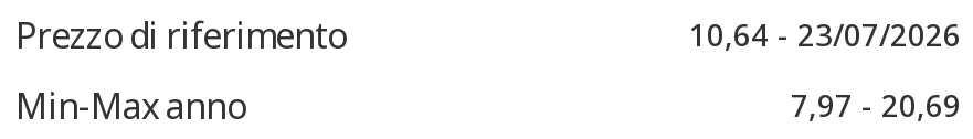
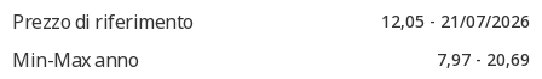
- 10,64 - 23/07/2026
+ 12,05 - 21/07/2026
